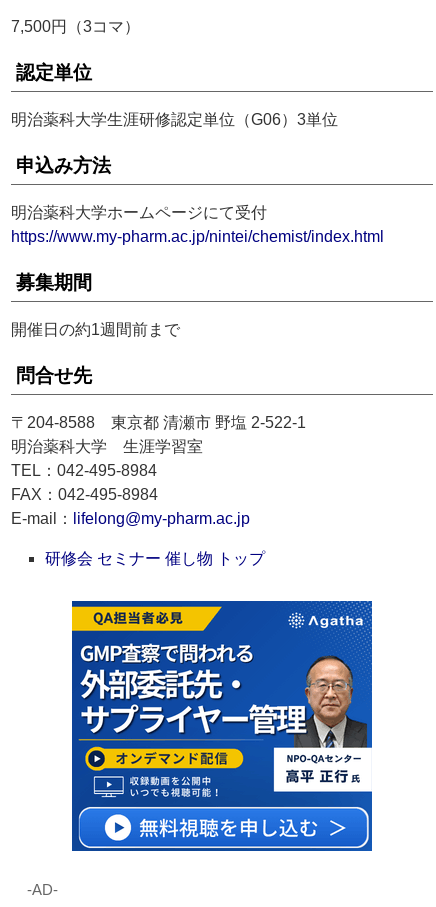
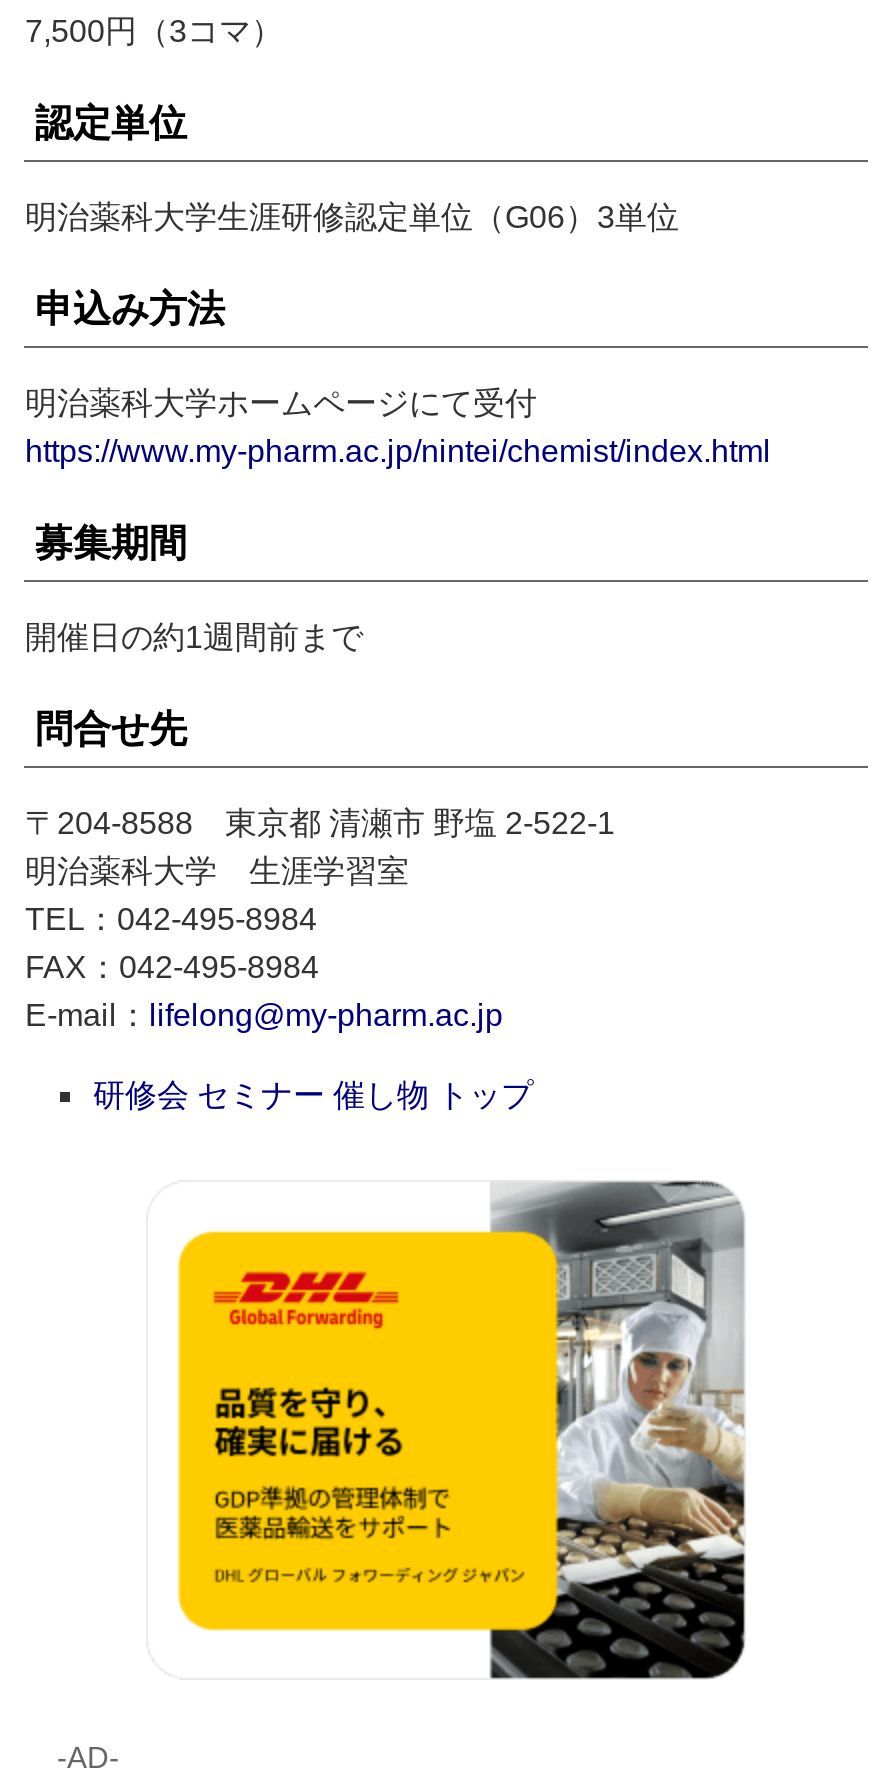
- [image]
+ [image]
